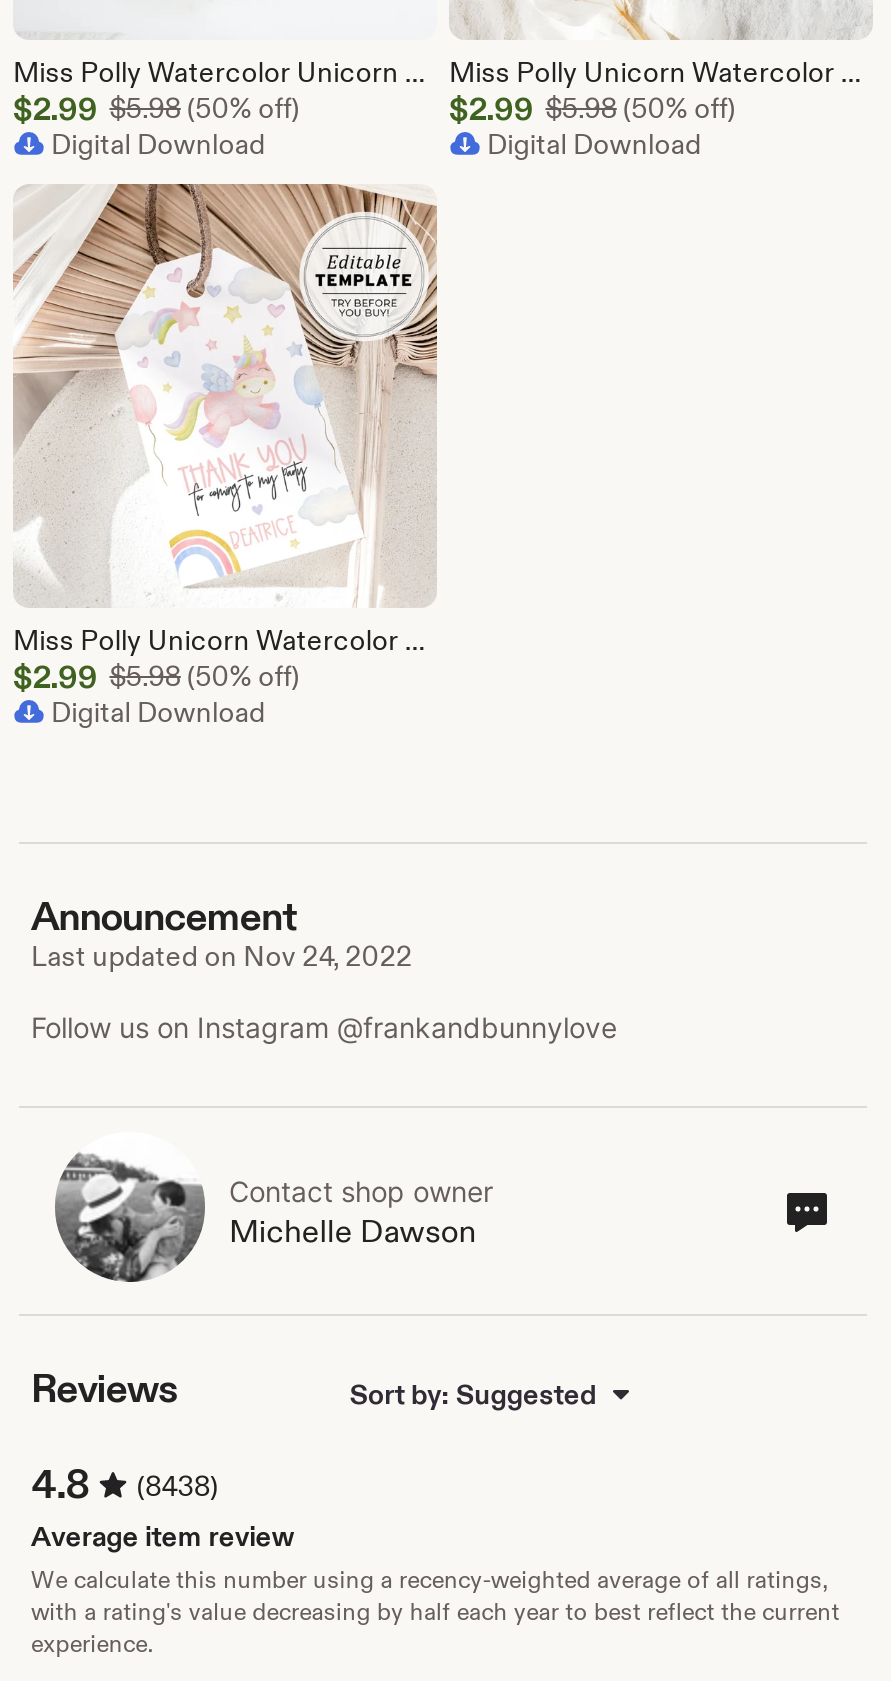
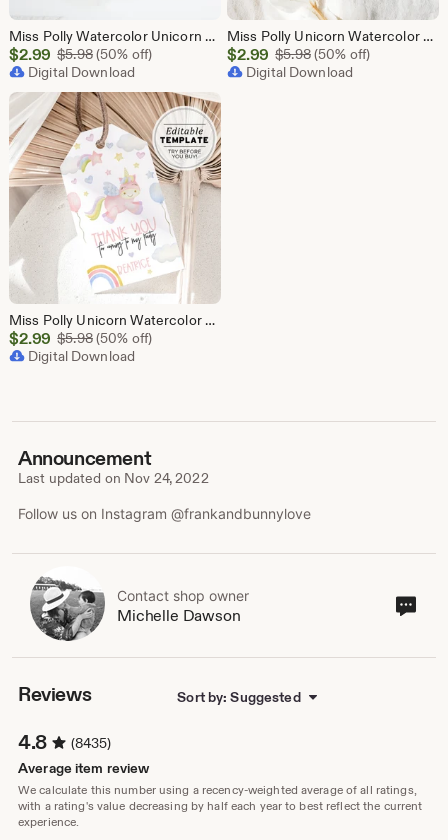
- 4.8 (8438)
+ 4.8 (8435)
